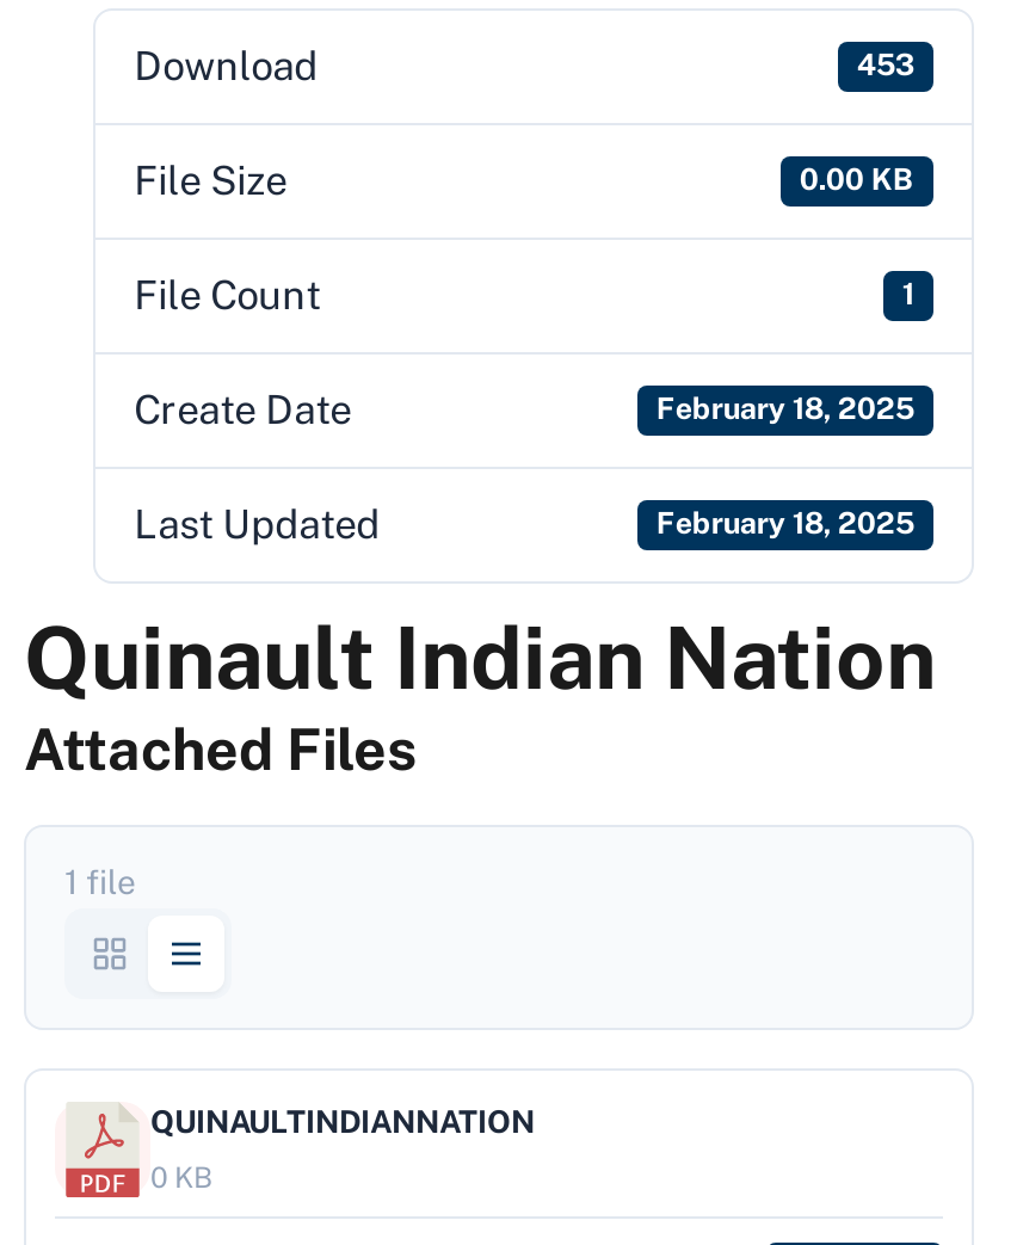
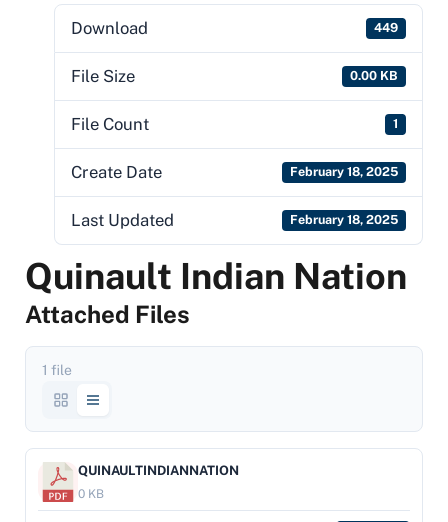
- 453
+ 449
